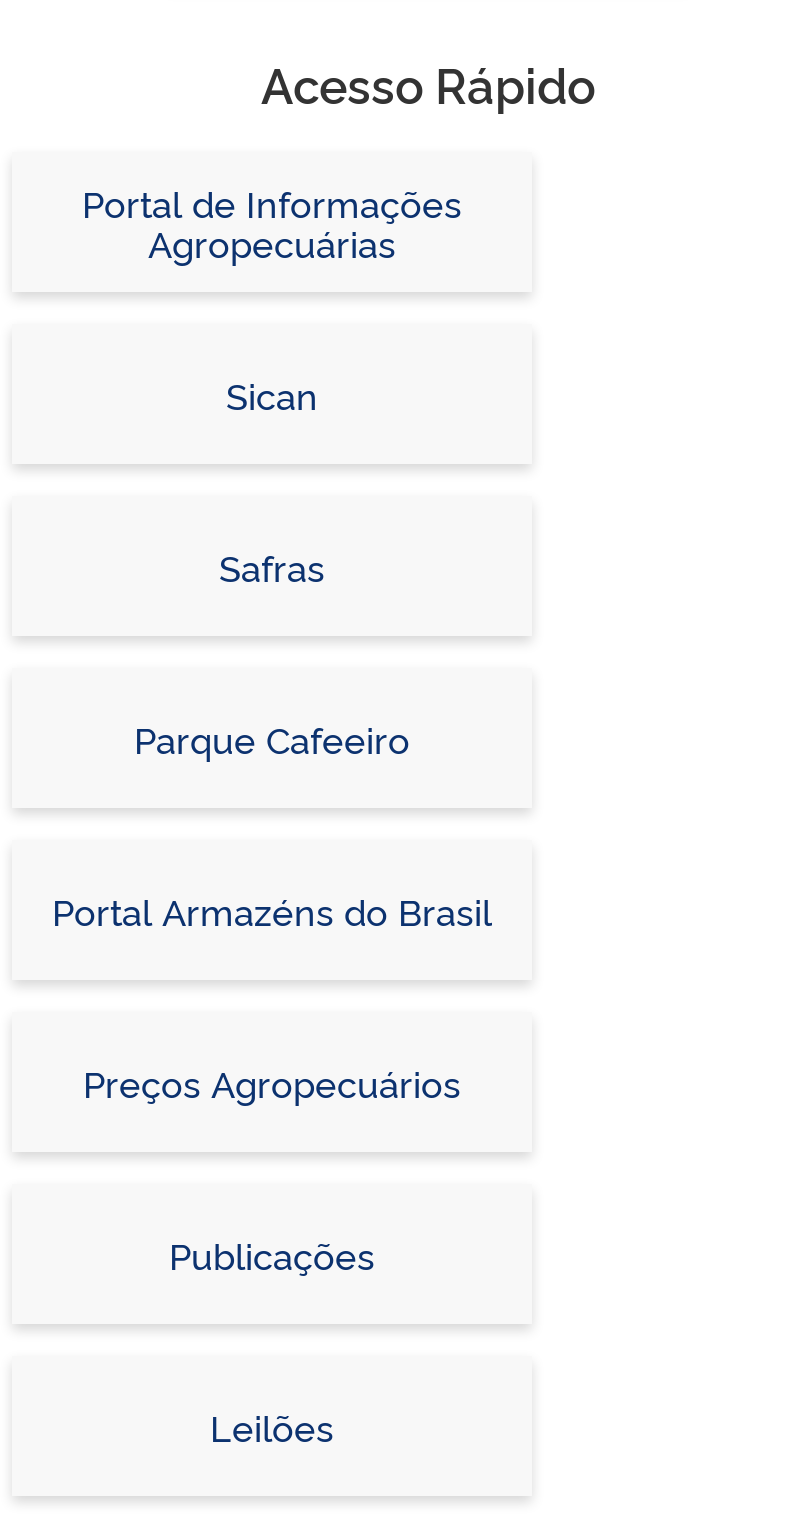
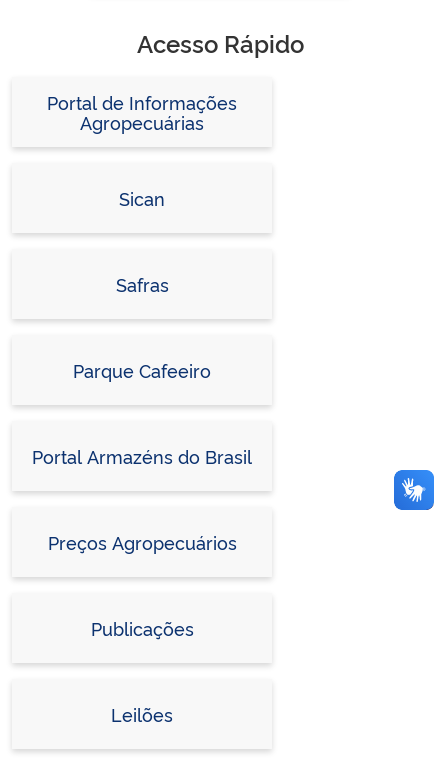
+ [image]
